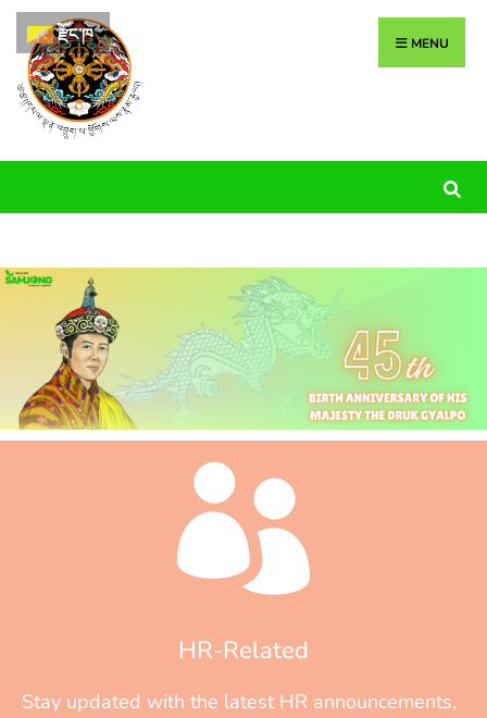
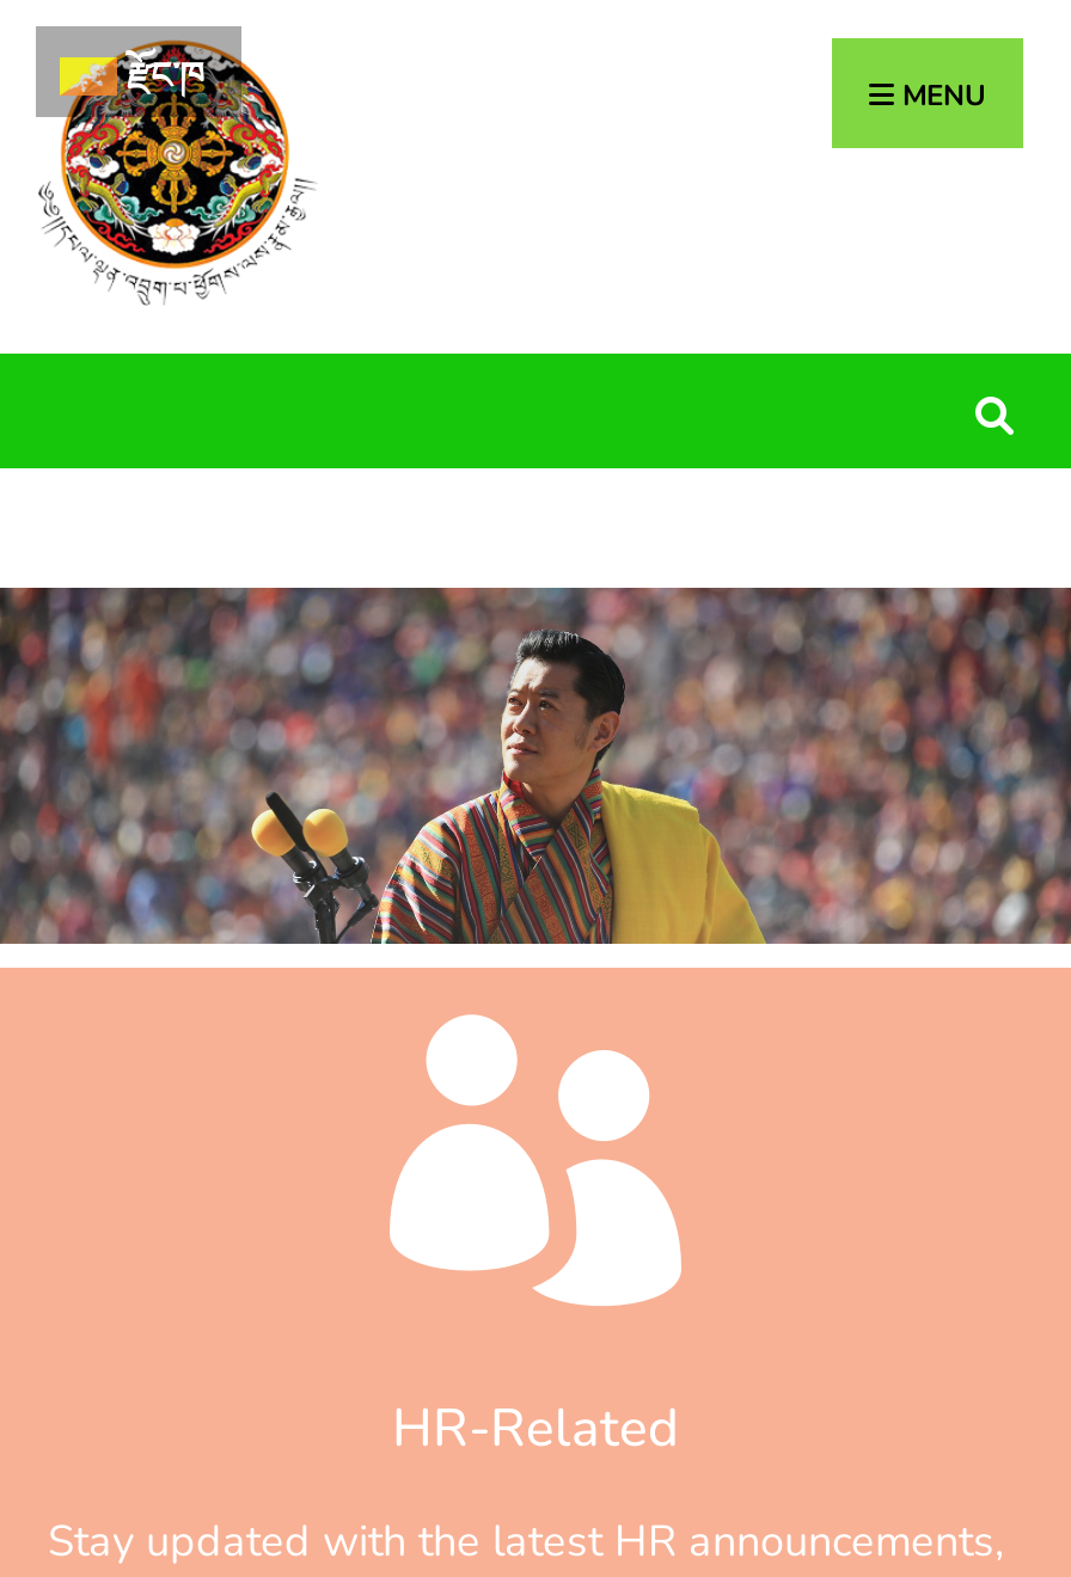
- [image]
+ [image]
